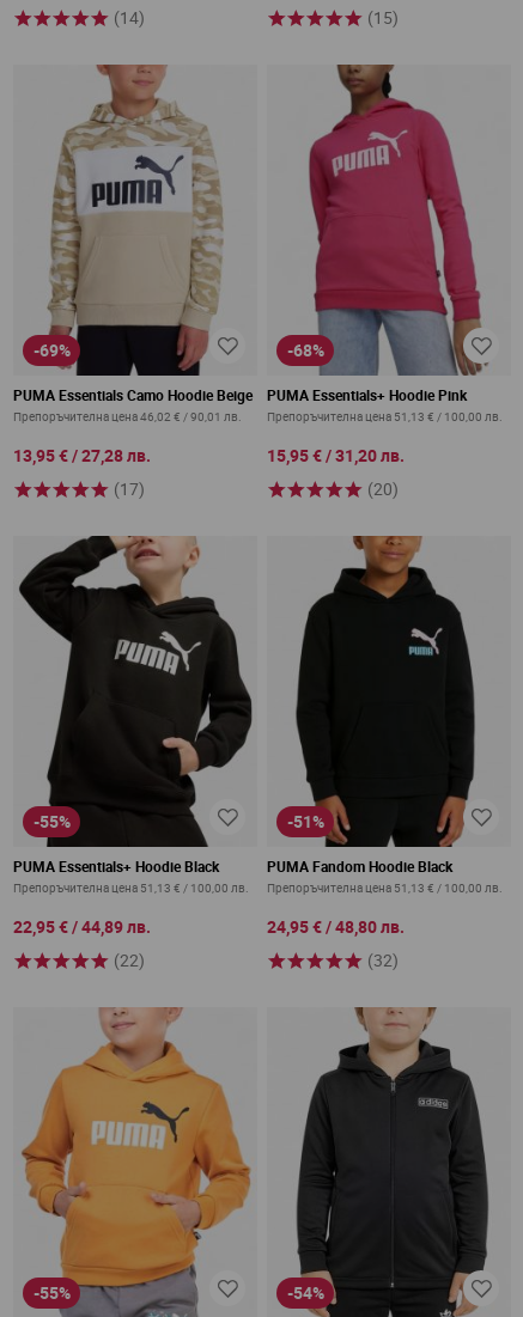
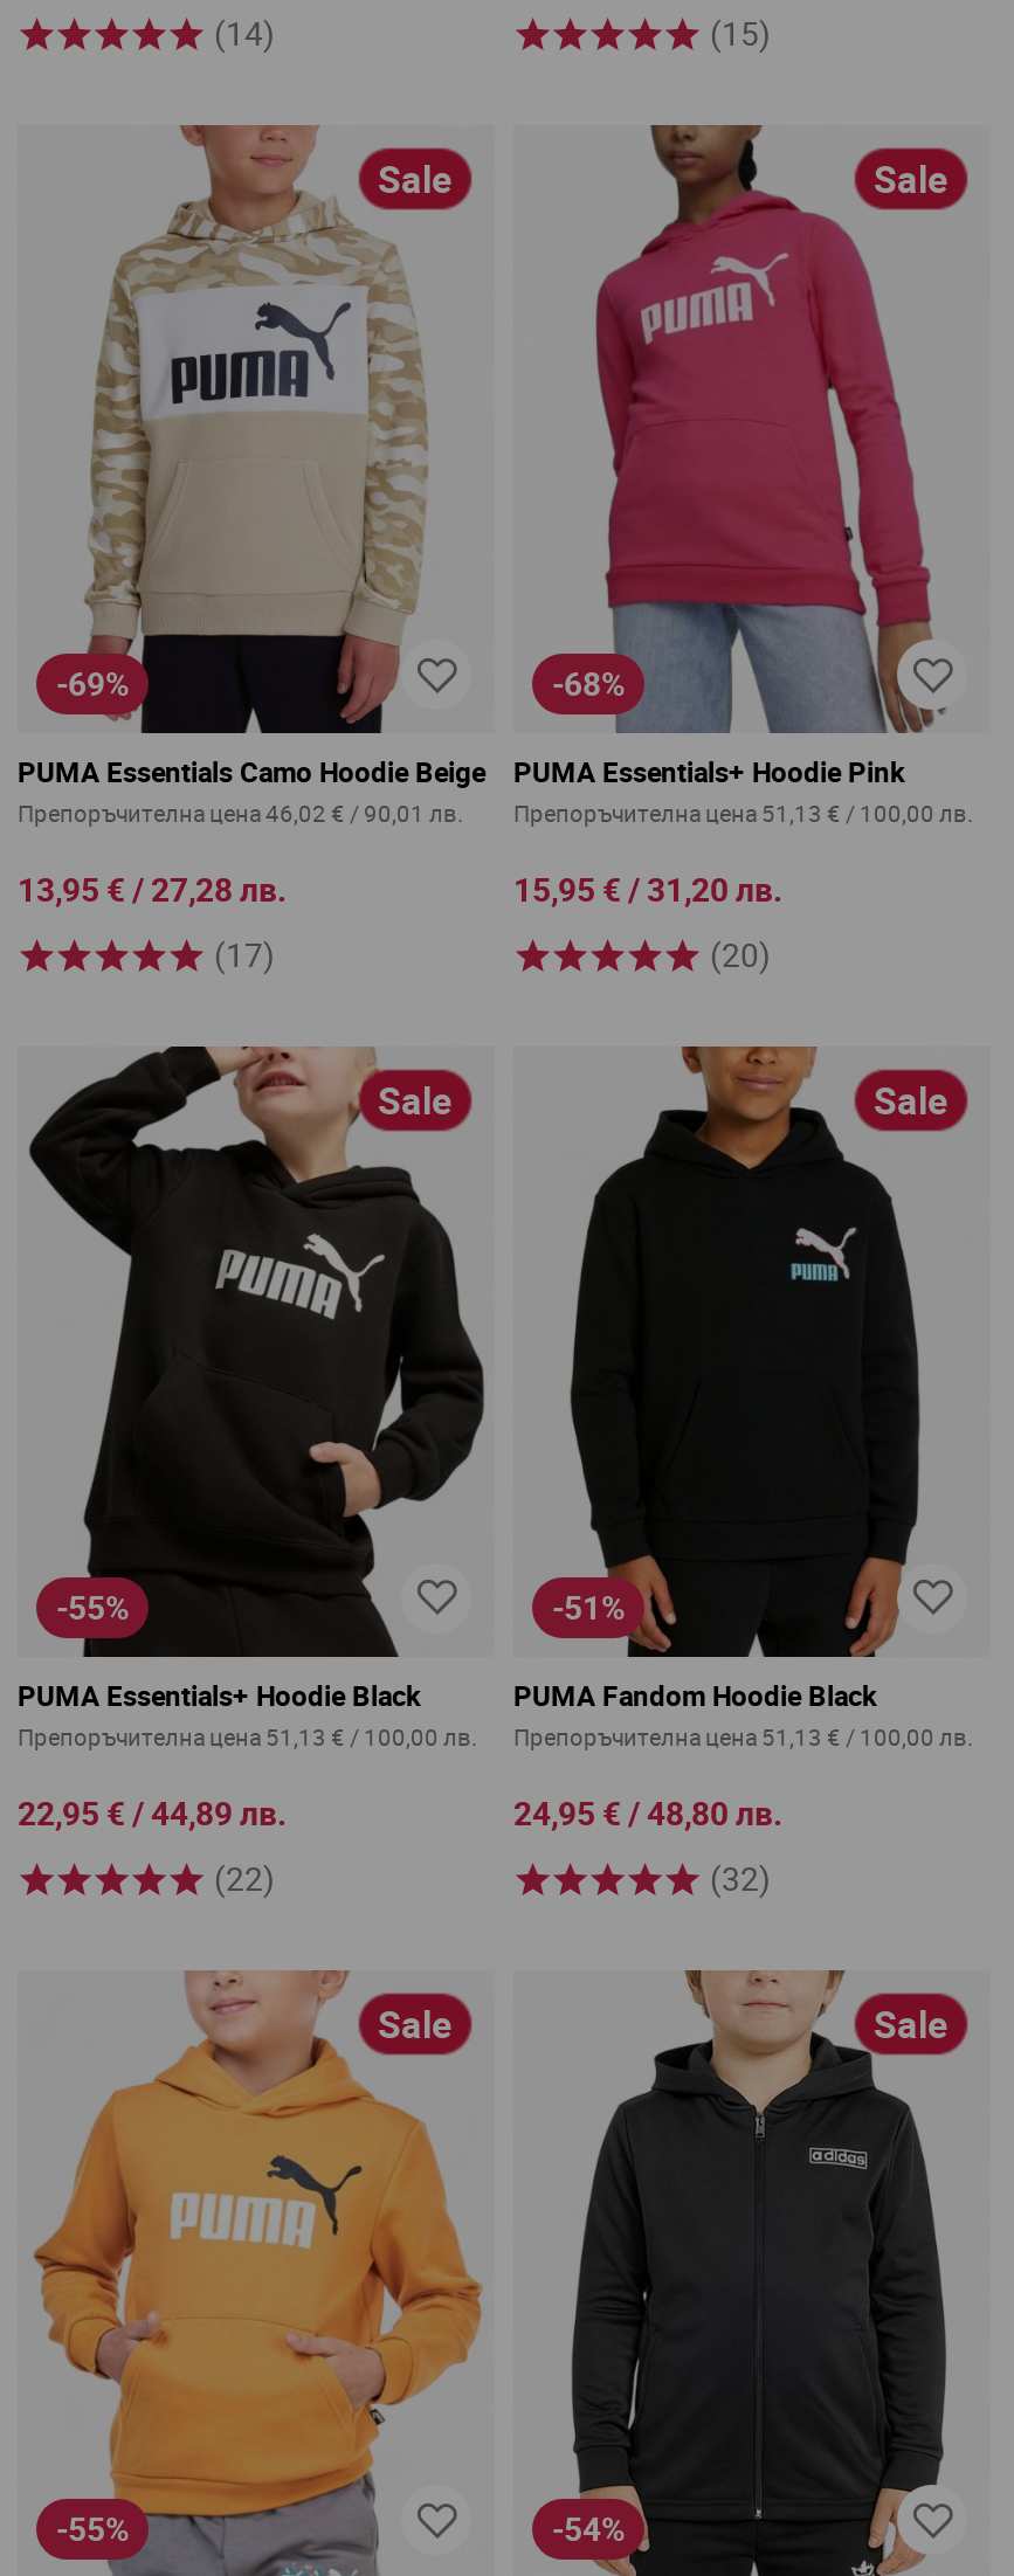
+ Sale

+ Sale

+ Sale

+ Sale

+ Sale

+ Sale
